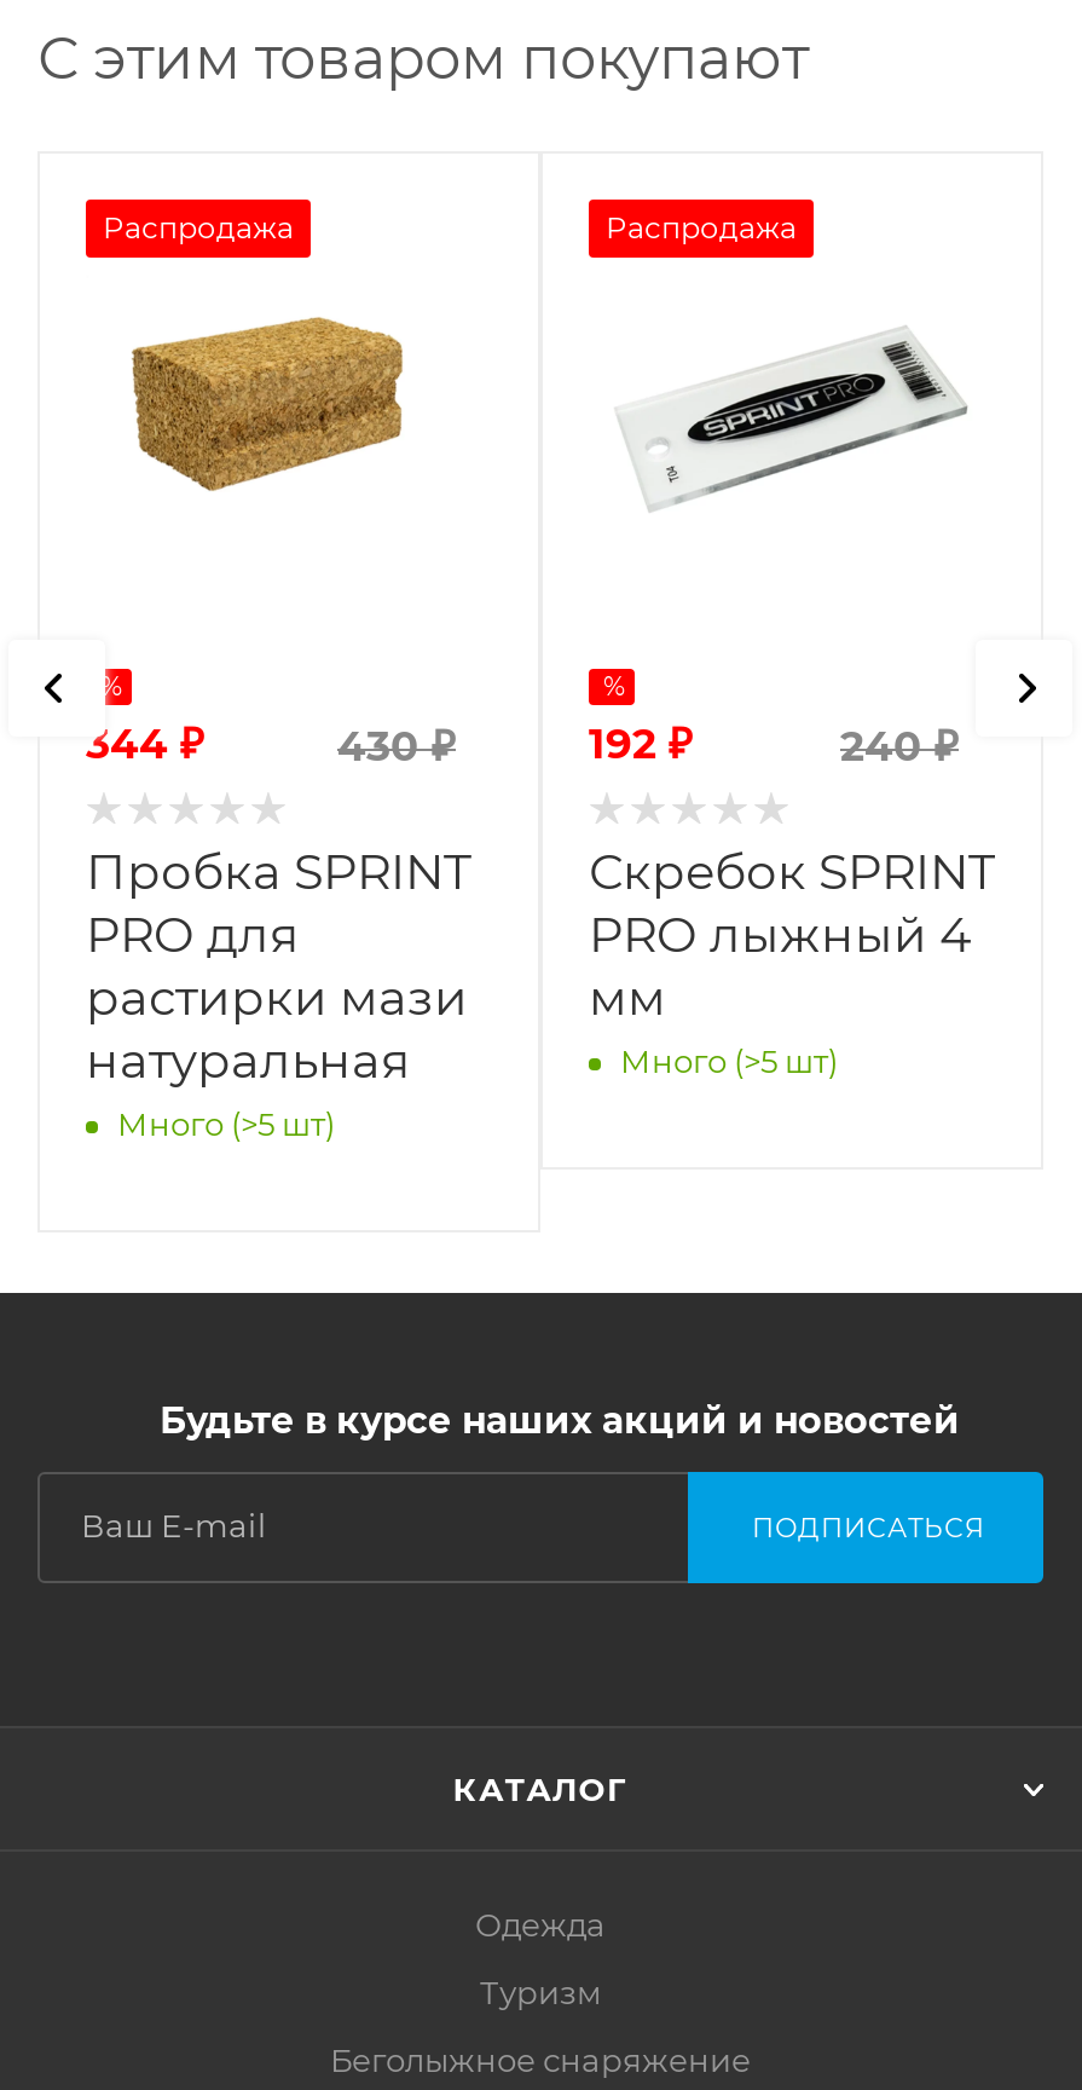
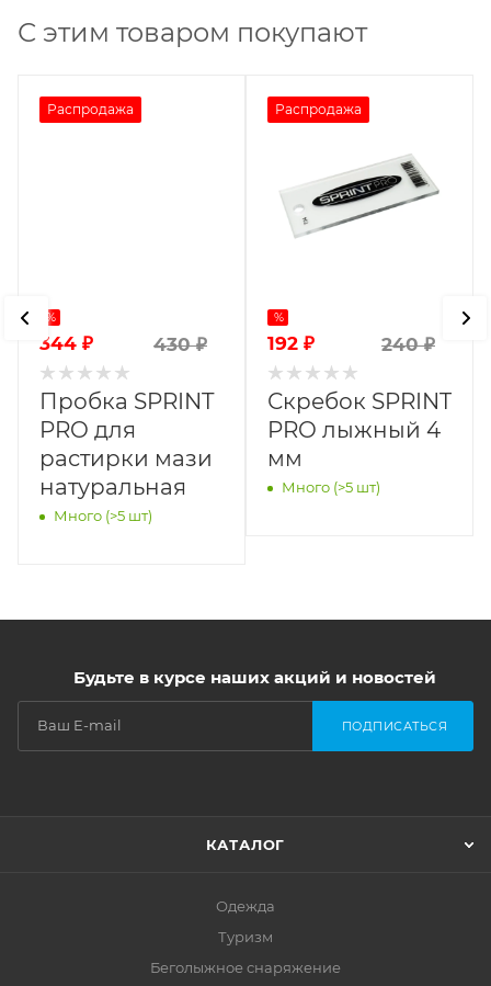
- [image]
